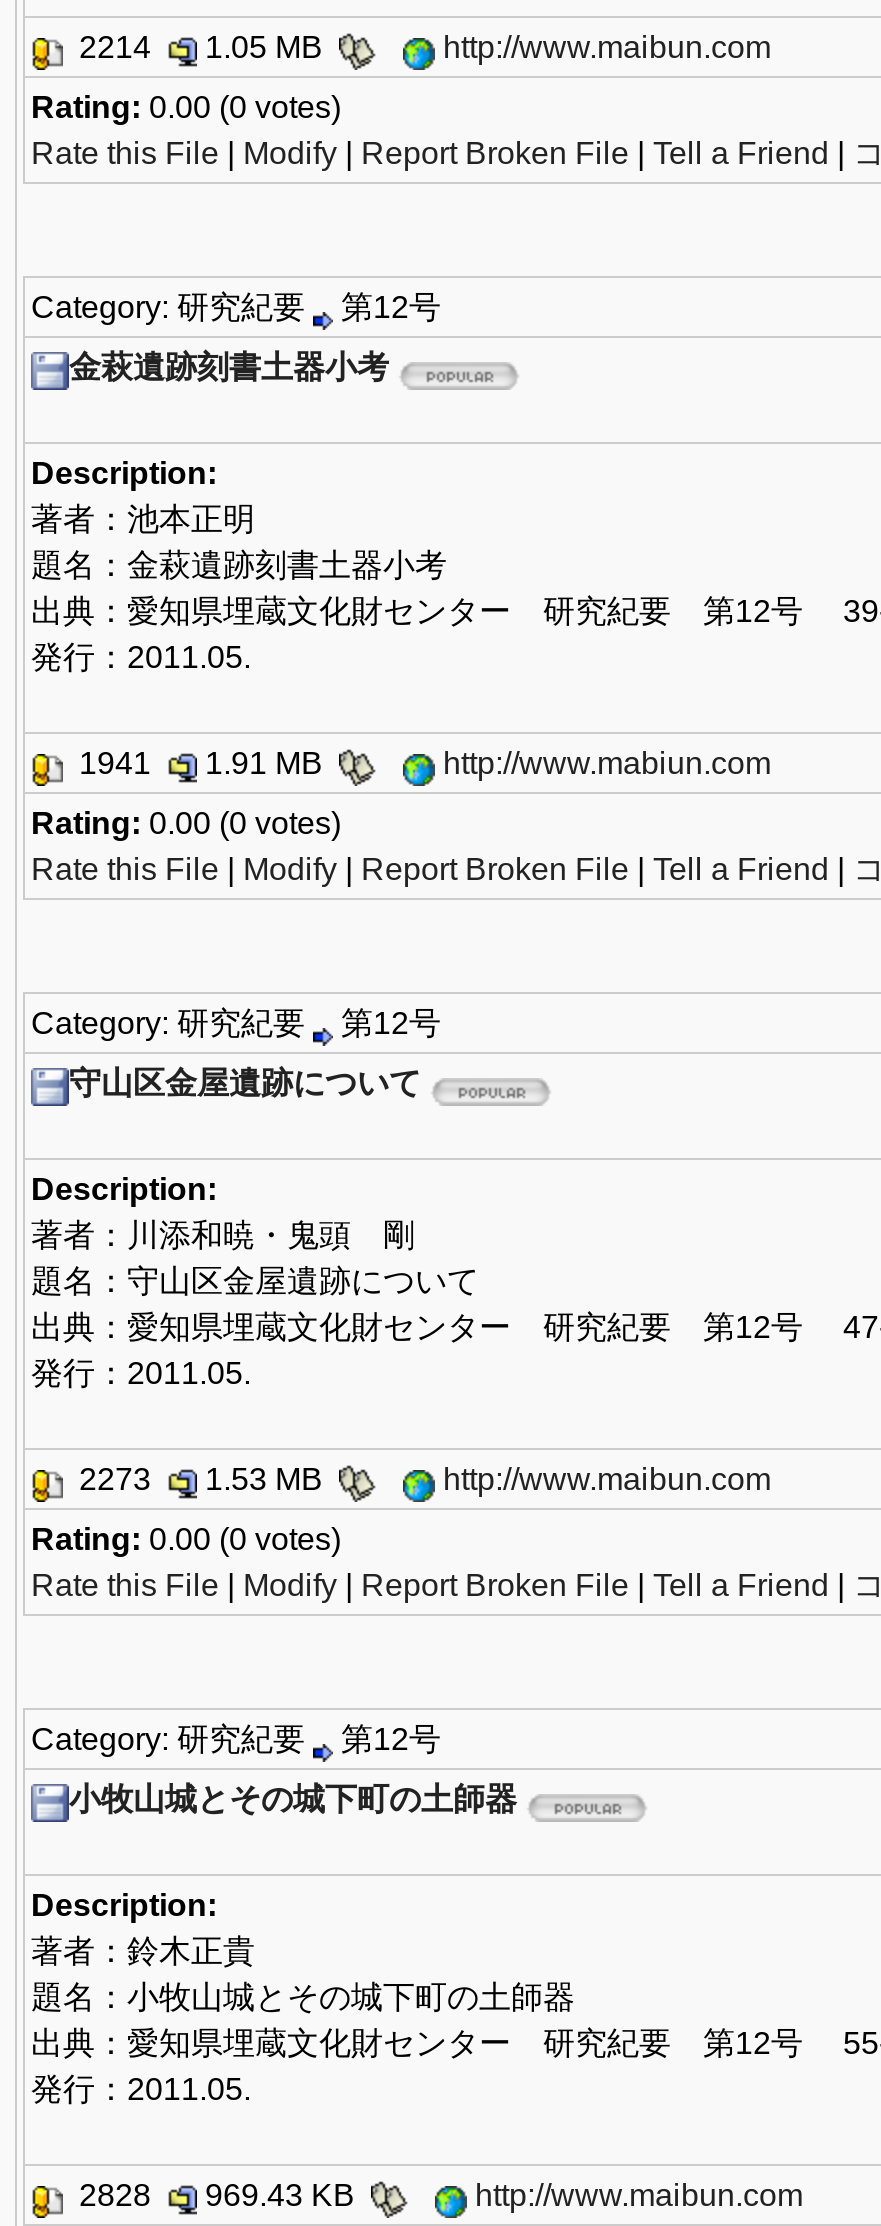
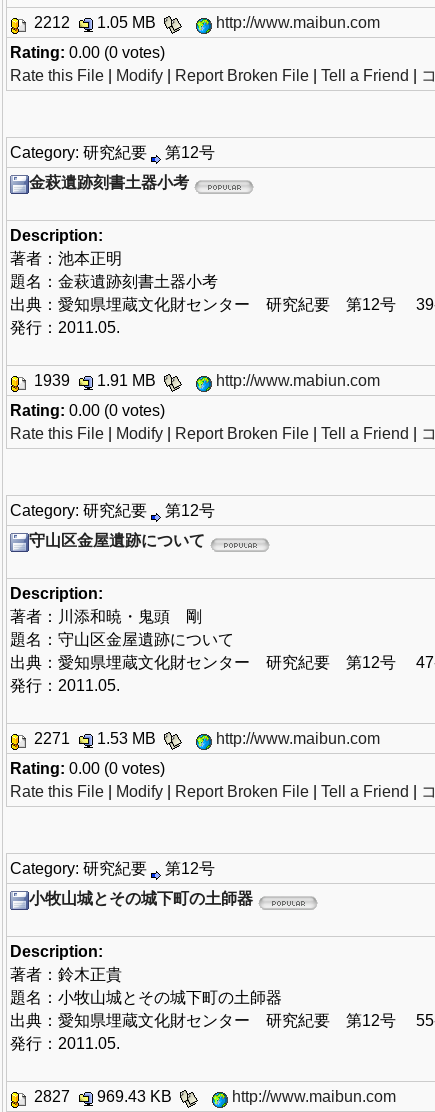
- 2214 1.05 MB
+ 2212 1.05 MB

- 1941 1.91 MB
+ 1939 1.91 MB

- 2273 1.53 MB
+ 2271 1.53 MB

- 2828 969.43 KB
+ 2827 969.43 KB
